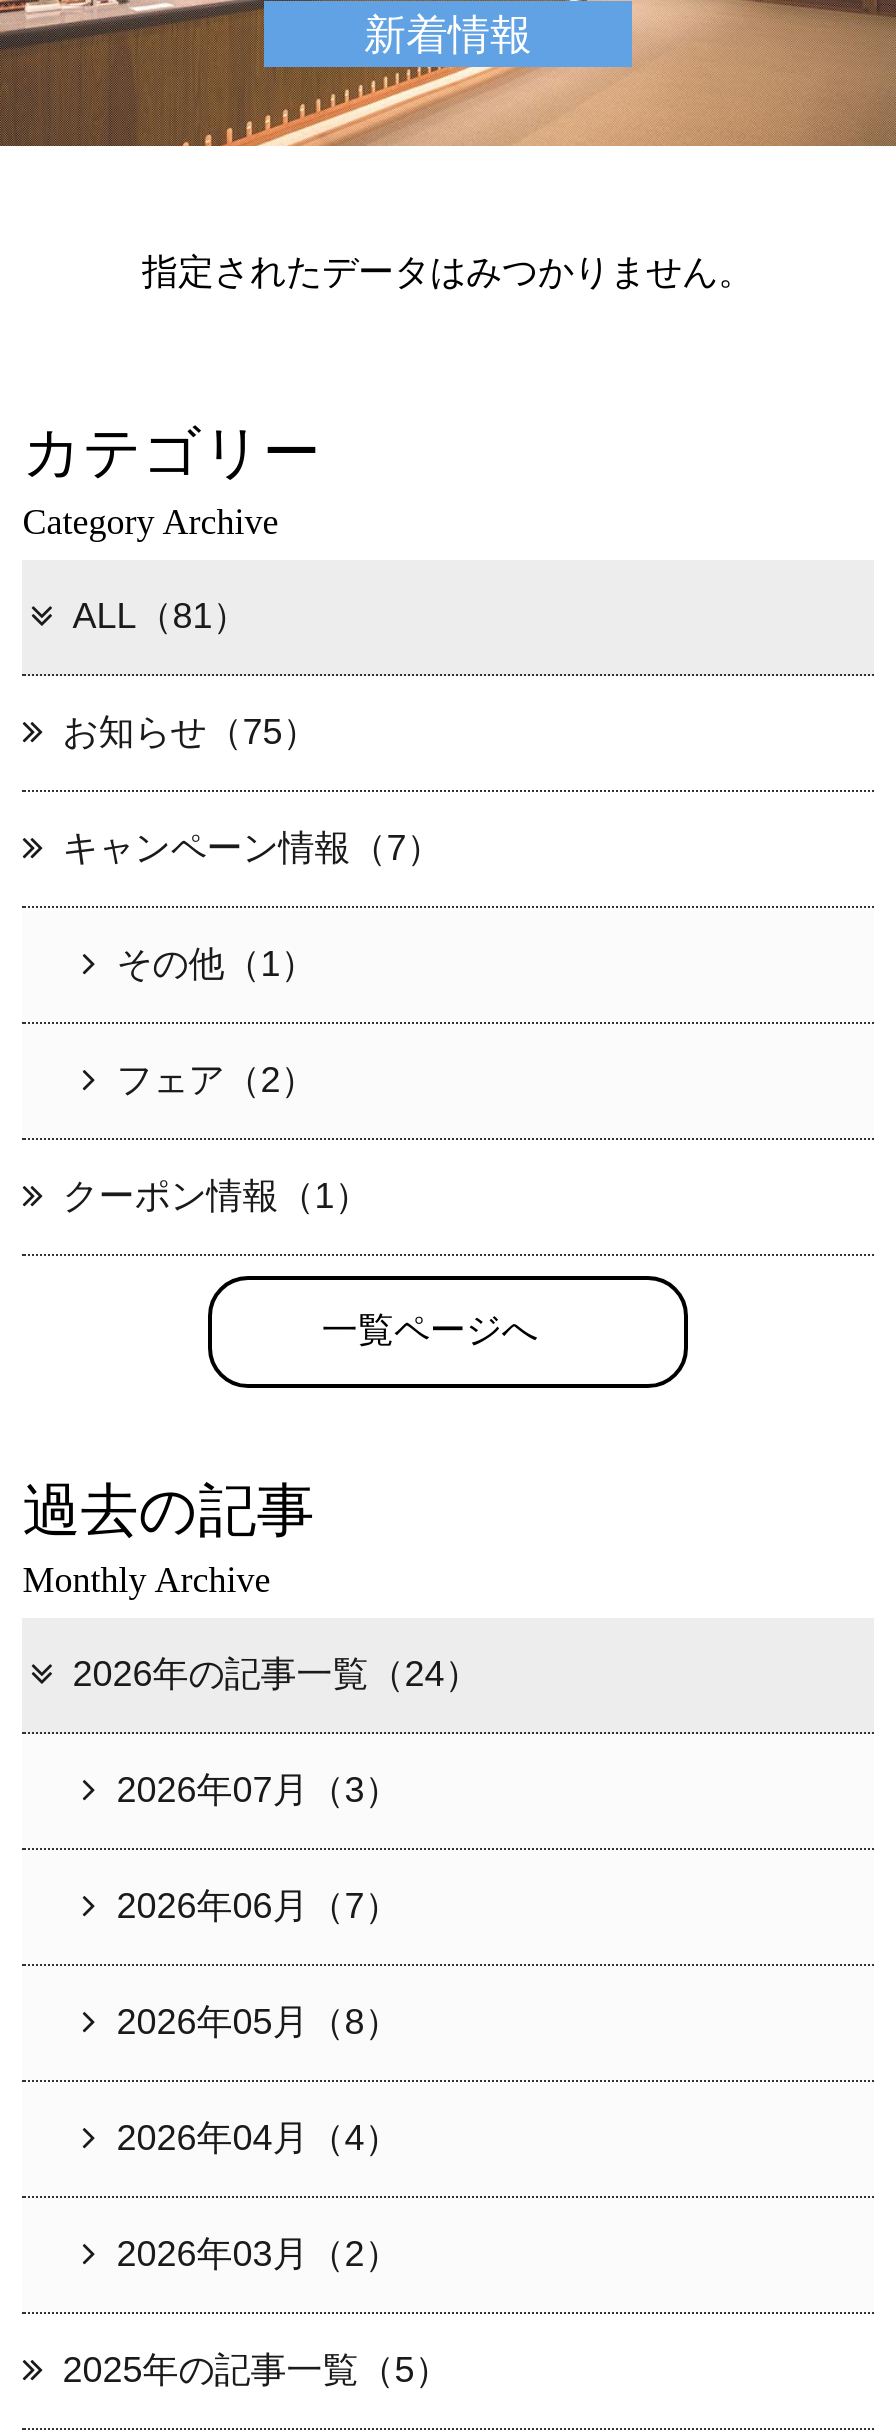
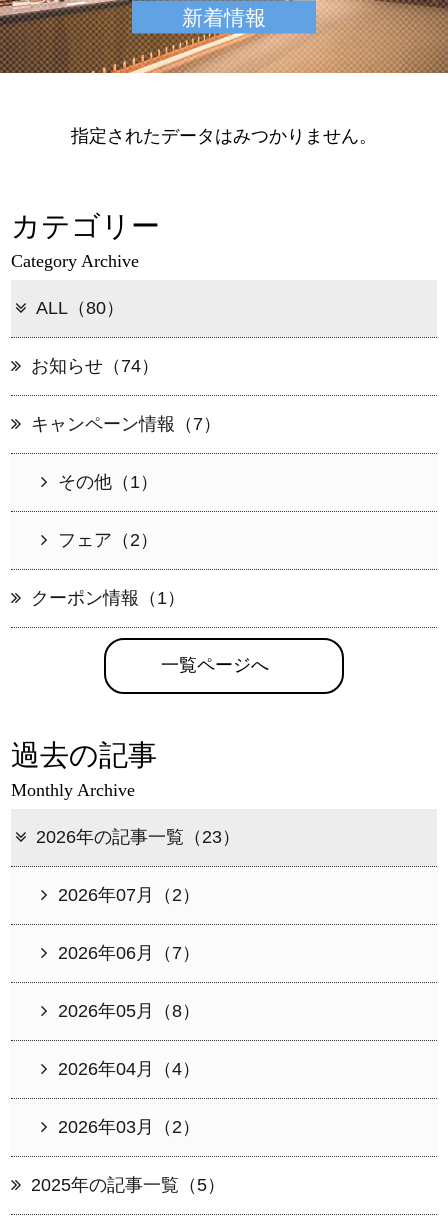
- ALL（81）
+ ALL（80）

- お知らせ（75）
+ お知らせ（74）

- 2026年の記事一覧（24）
+ 2026年の記事一覧（23）

- 2026年07月（3）
+ 2026年07月（2）
